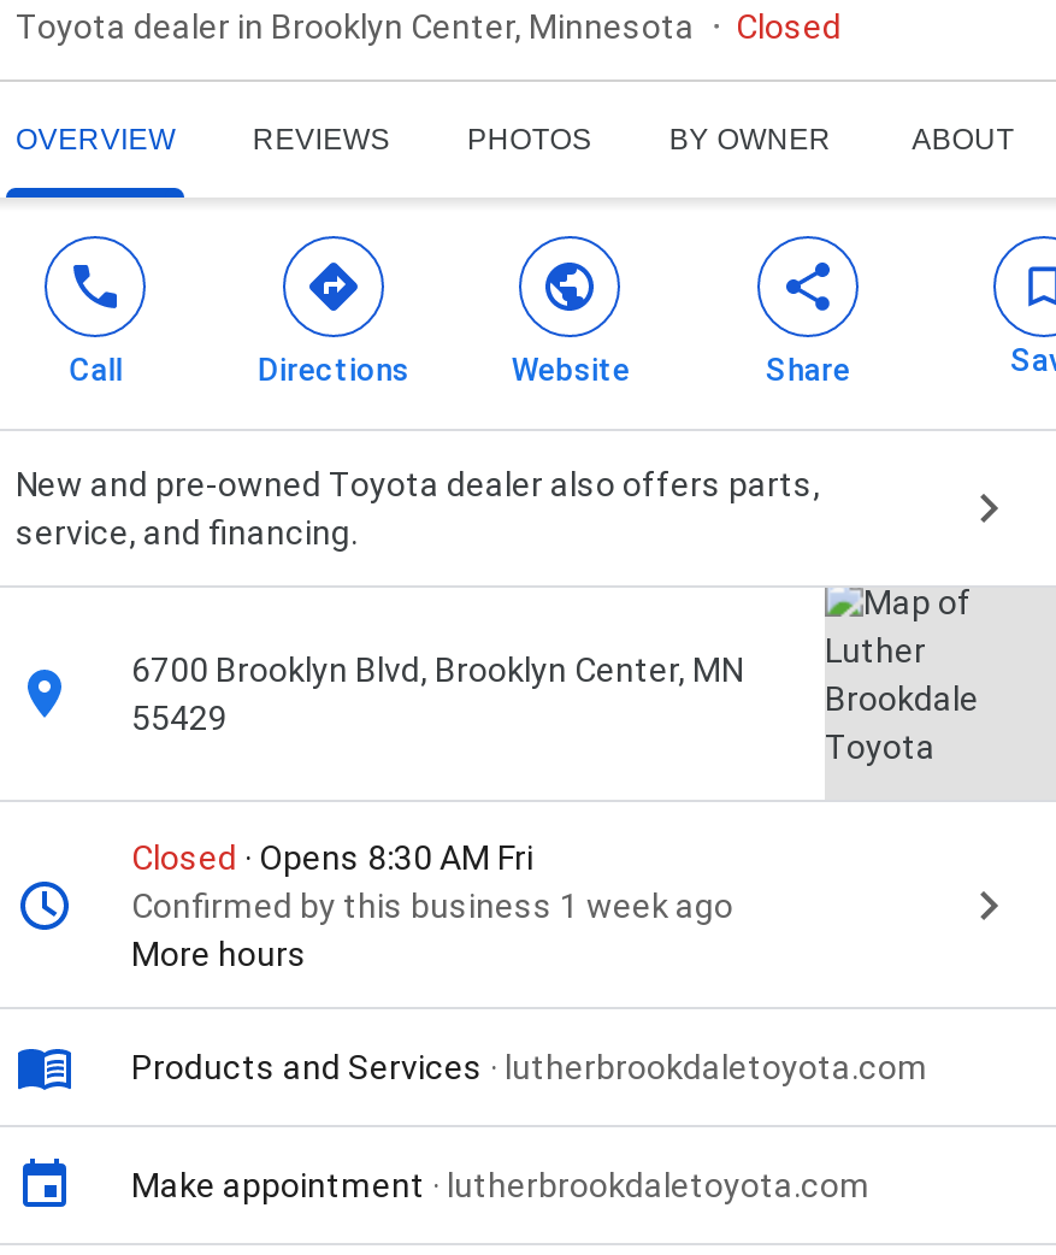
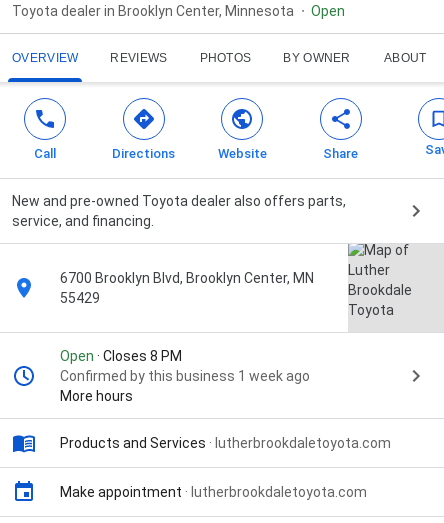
- Closed
+ Open

- Closed · Opens 8:30 AM Fri
+ Open · Closes 8 PM
